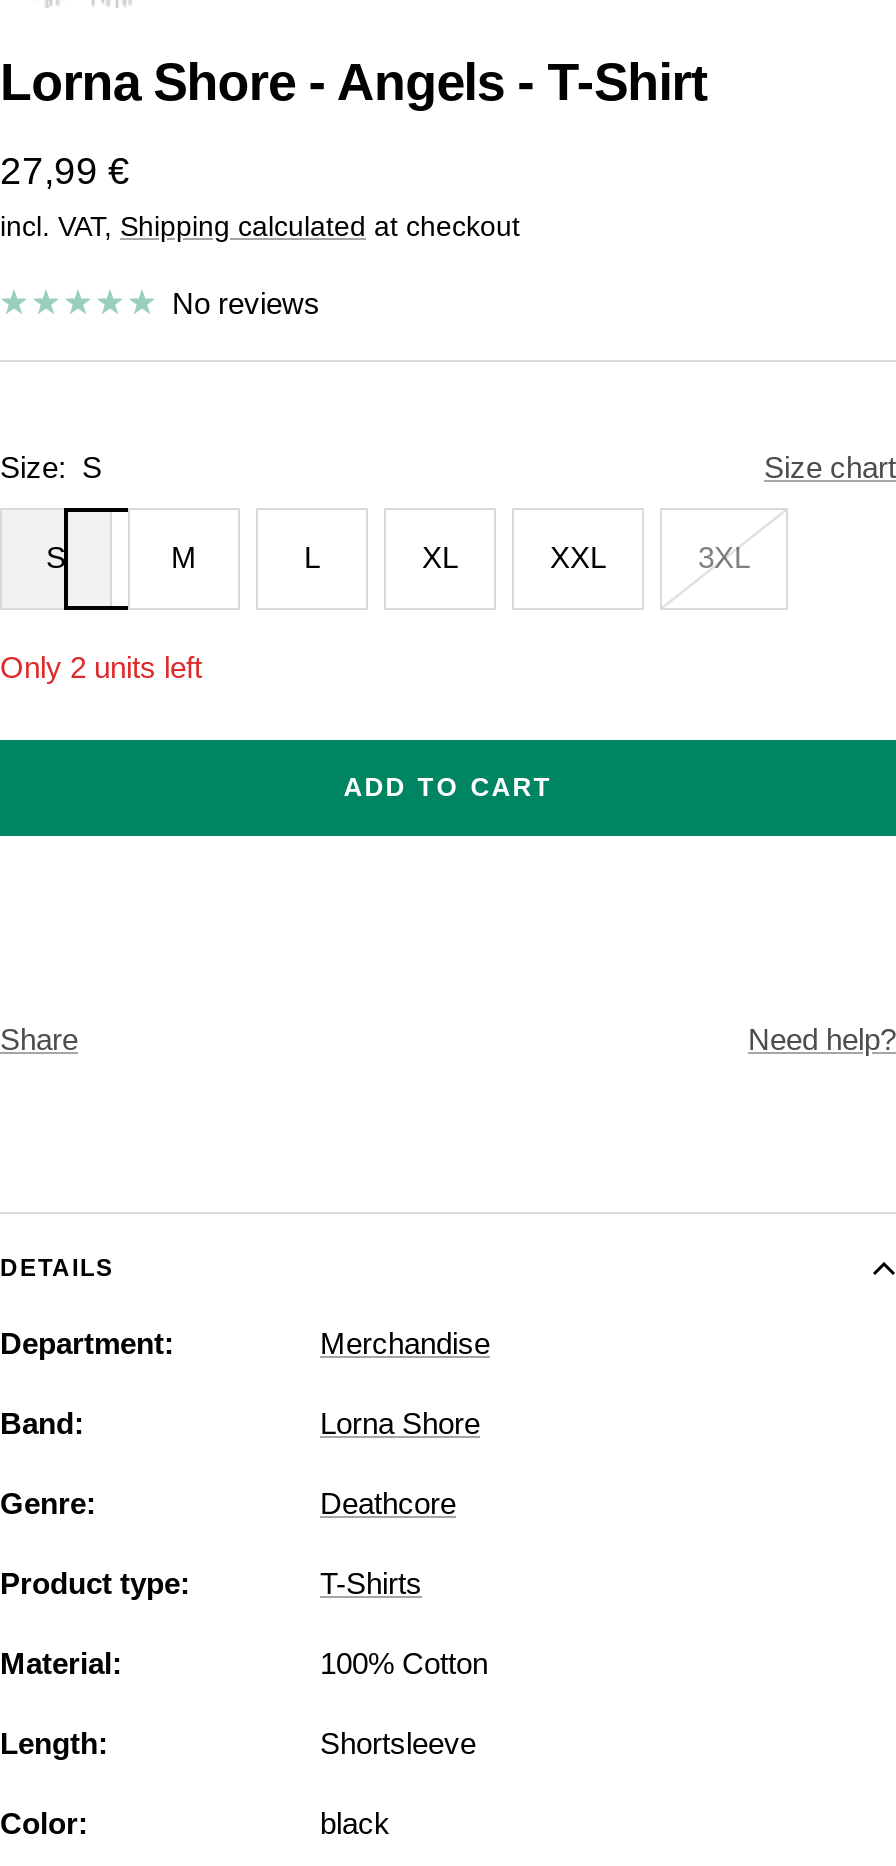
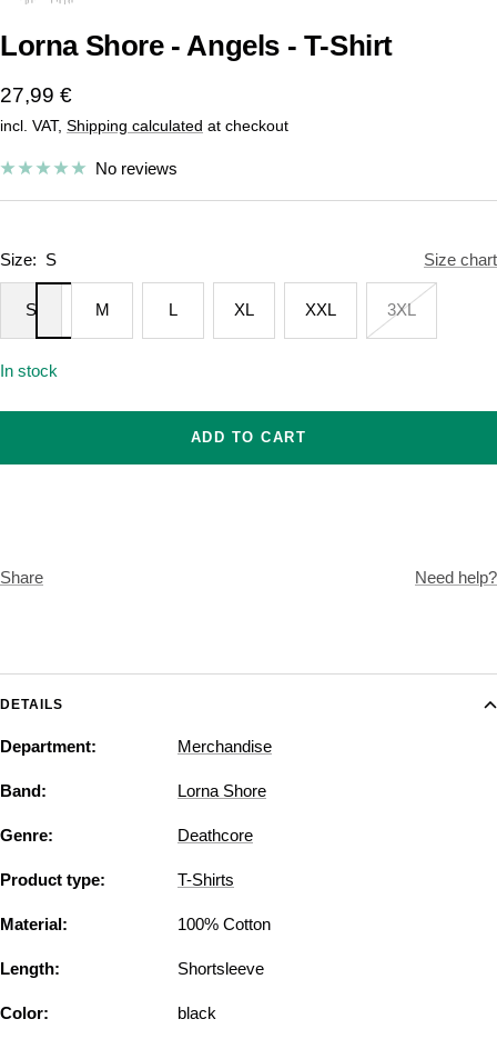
- Only 2 units left
+ In stock
